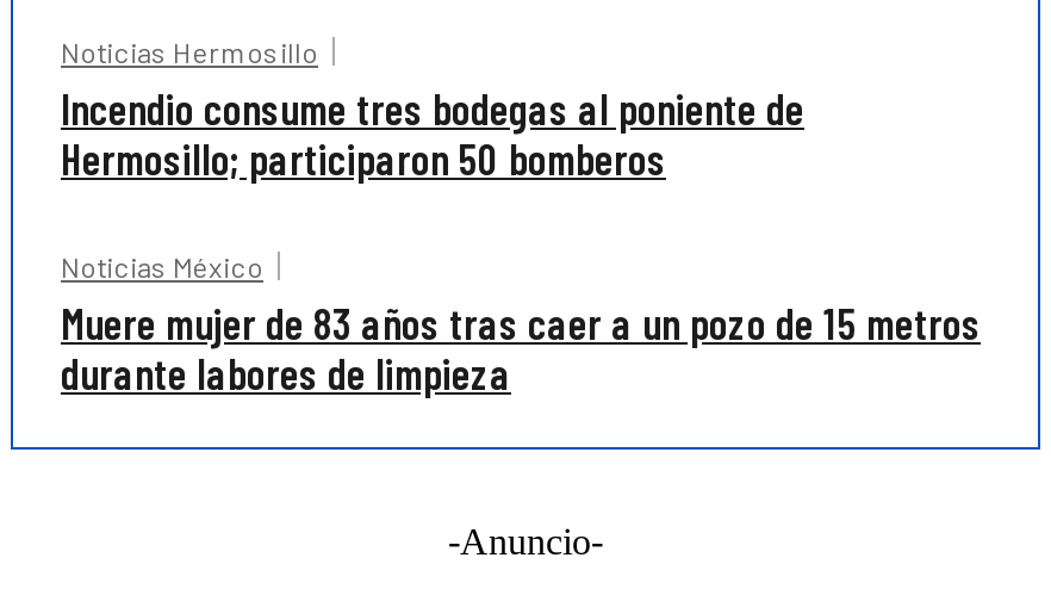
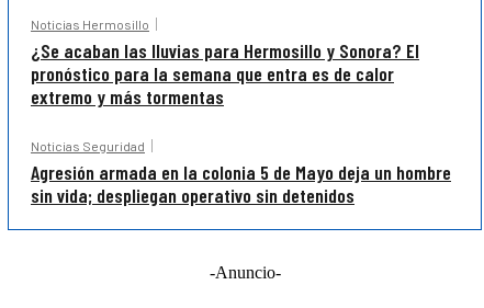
- Incendio consume tres bodegas al poniente de
- Hermosillo; participaron 50 bomberos
+ ¿Se acaban las lluvias para Hermosillo y Sonora? El
+ pronóstico para la semana que entra es de calor
+ extremo y más tormentas

- Noticias México
- Muere mujer de 83 años tras caer a un pozo de 15 metros
- durante labores de limpieza
+ Noticias Seguridad
+ Agresión armada en la colonia 5 de Mayo deja un hombre
+ sin vida; despliegan operativo sin detenidos
